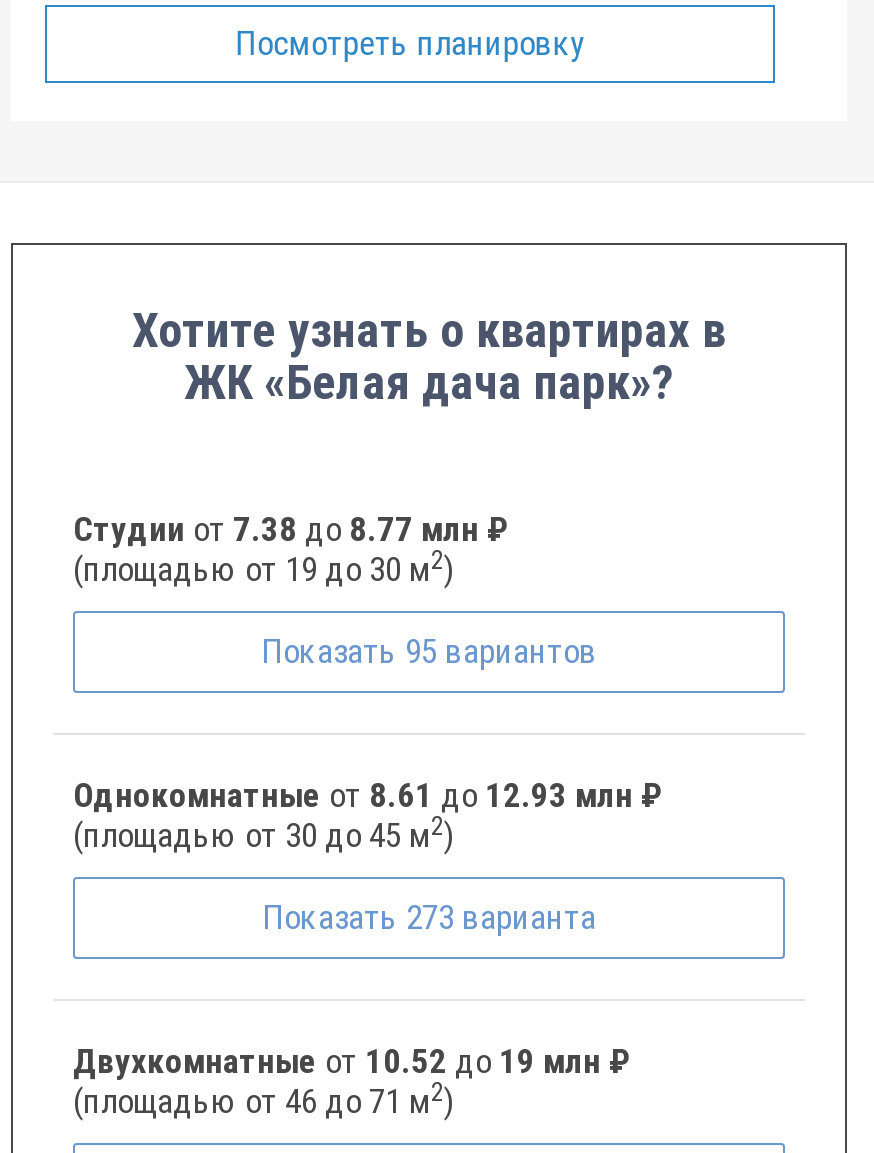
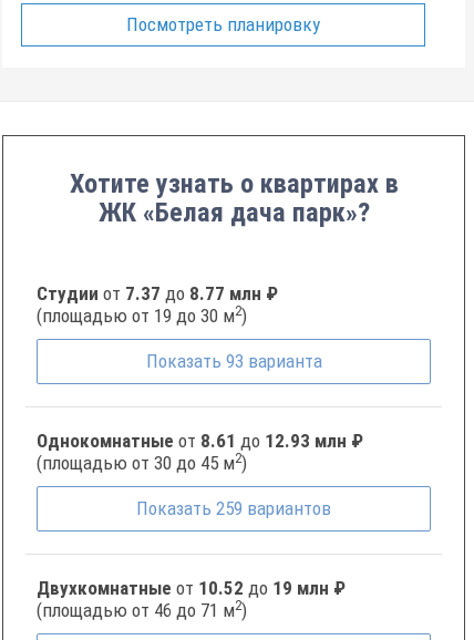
- Студии от 7.38 до 8.77 млн ₽
+ Студии от 7.37 до 8.77 млн ₽

- Показать 95 вариантов
+ Показать 93 варианта

- Показать 273 варианта
+ Показать 259 вариантов
